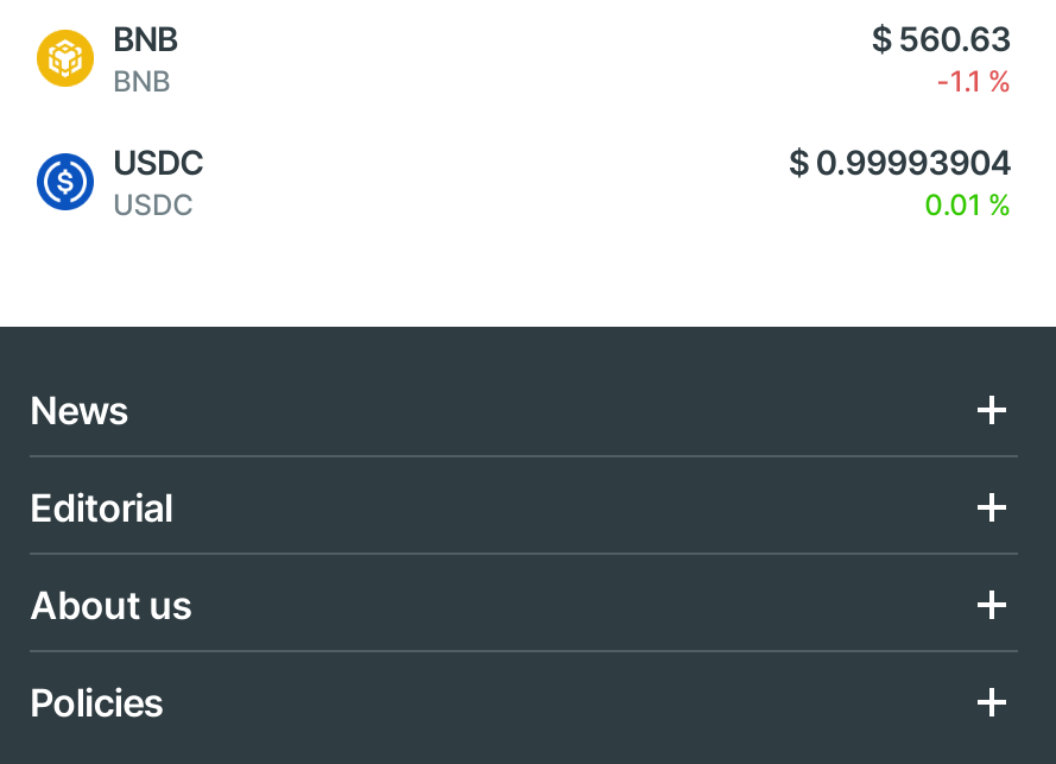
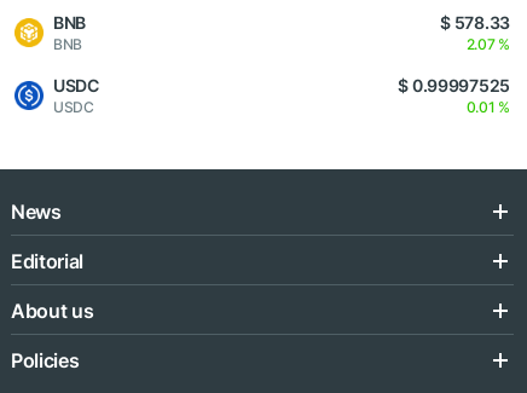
- $ 560.63
+ $ 578.33

- -1.1 %
+ 2.07 %

- $ 0.99993904
+ $ 0.99997525
